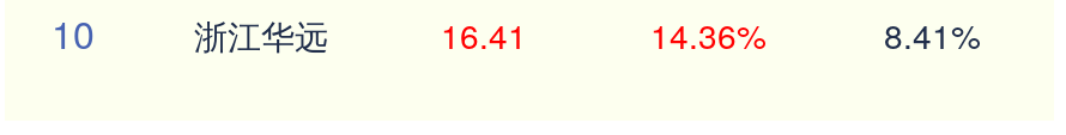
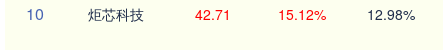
- 浙江华远
- 16.41
- 14.36%
- 8.41%
+ 炬芯科技
+ 42.71
+ 15.12%
+ 12.98%
